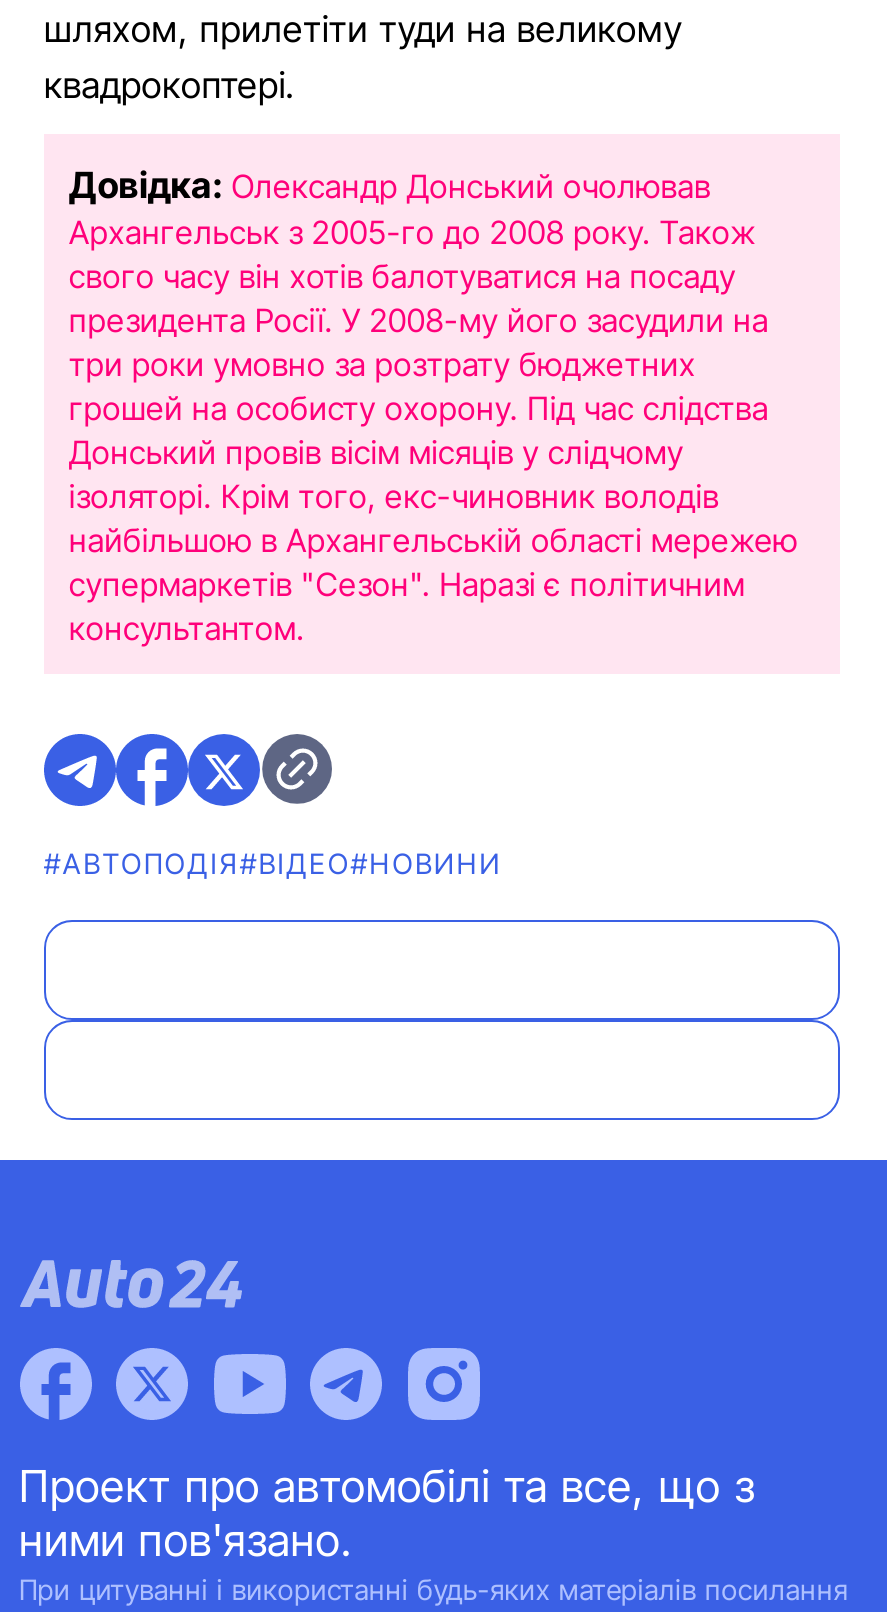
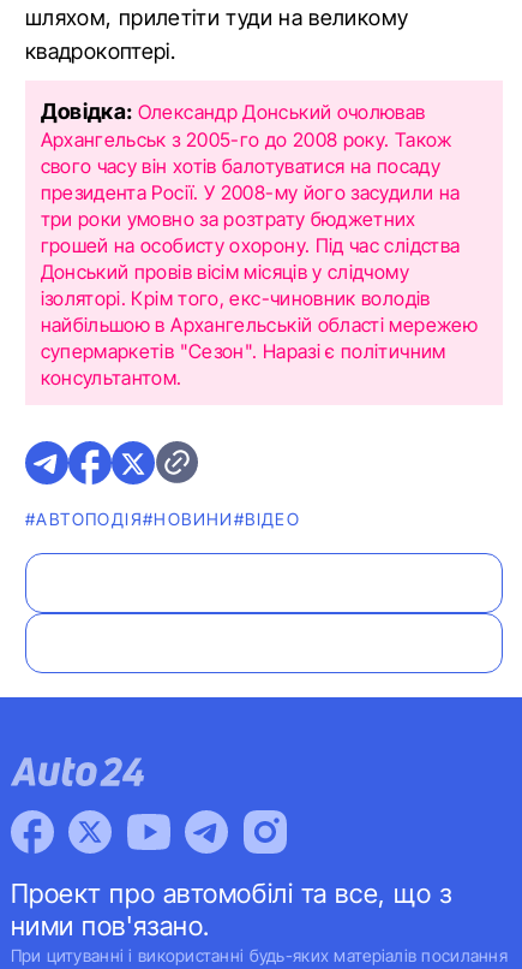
- #АВТОПОДІЯ#ВІДЕО#НОВИНИ
+ #АВТОПОДІЯ#НОВИНИ#ВІДЕО
